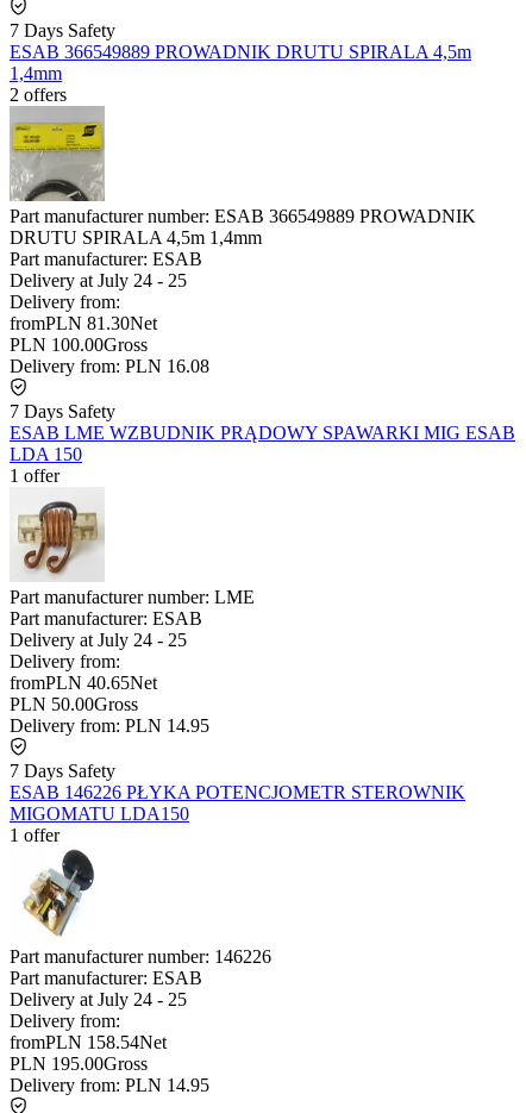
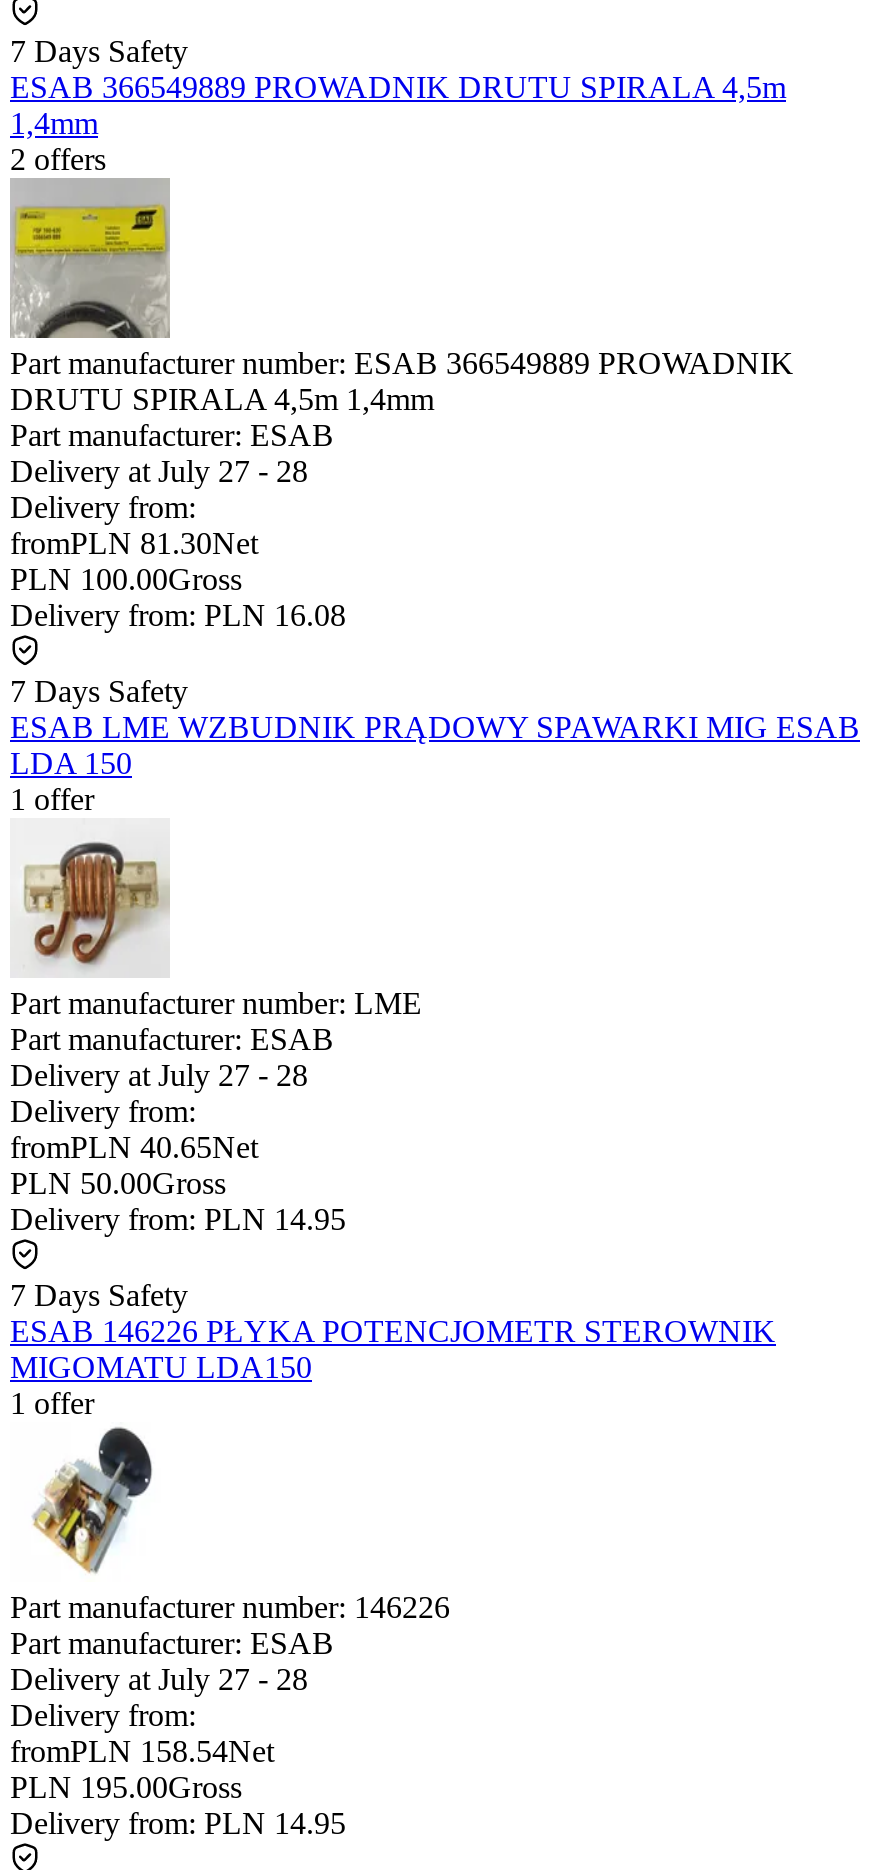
- Delivery at July 24 - 25
+ Delivery at July 27 - 28

- Delivery at July 24 - 25
+ Delivery at July 27 - 28

- Delivery at July 24 - 25
+ Delivery at July 27 - 28
